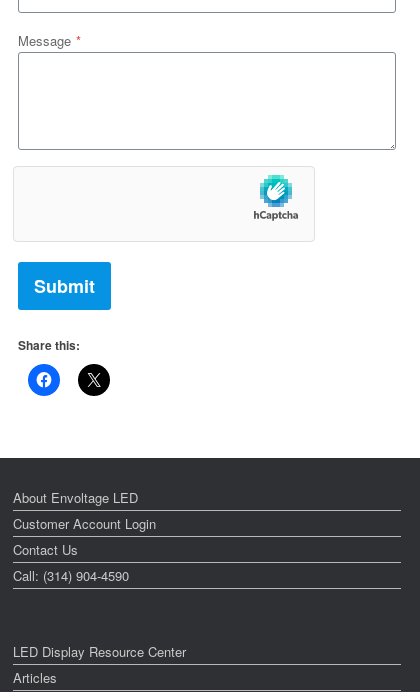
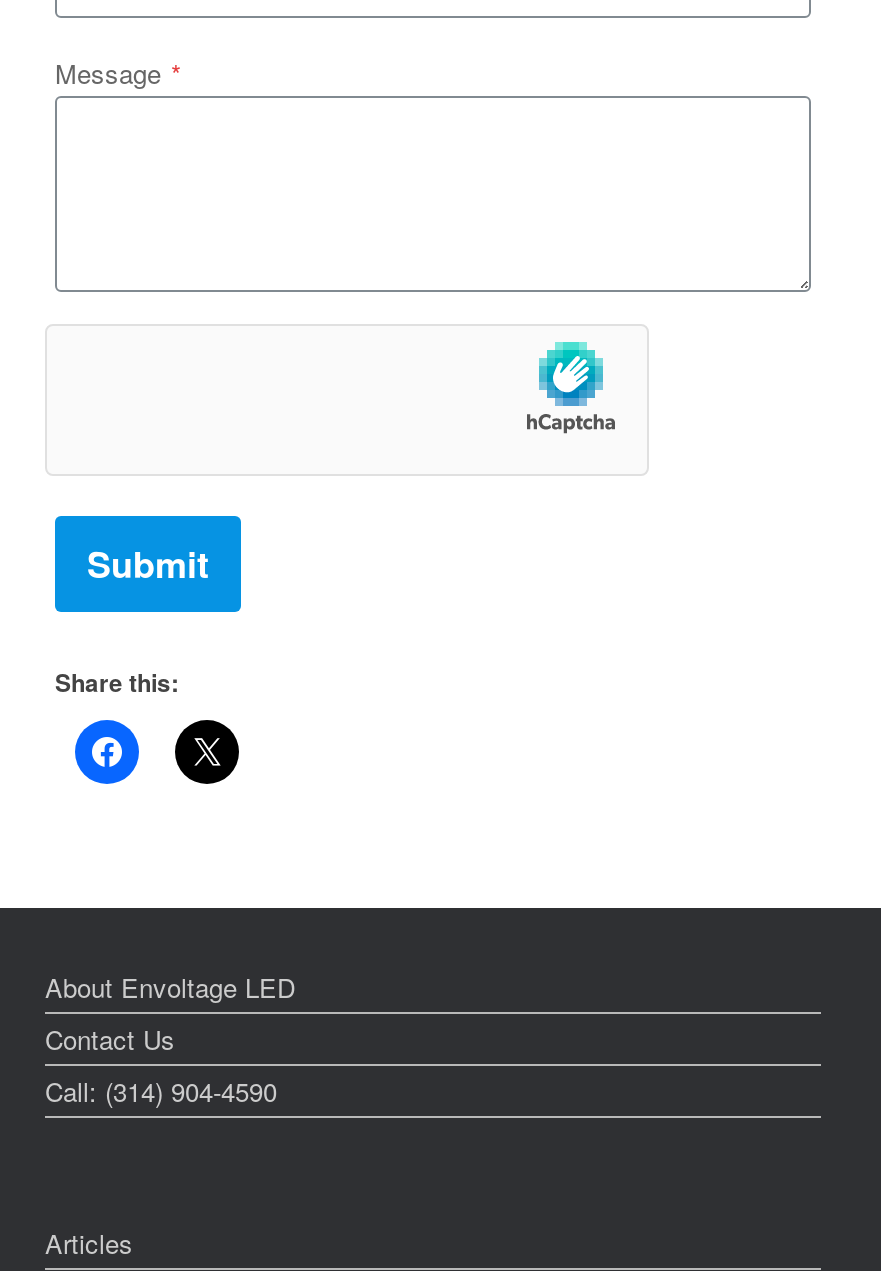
- Customer Account Login

- LED Display Resource Center
